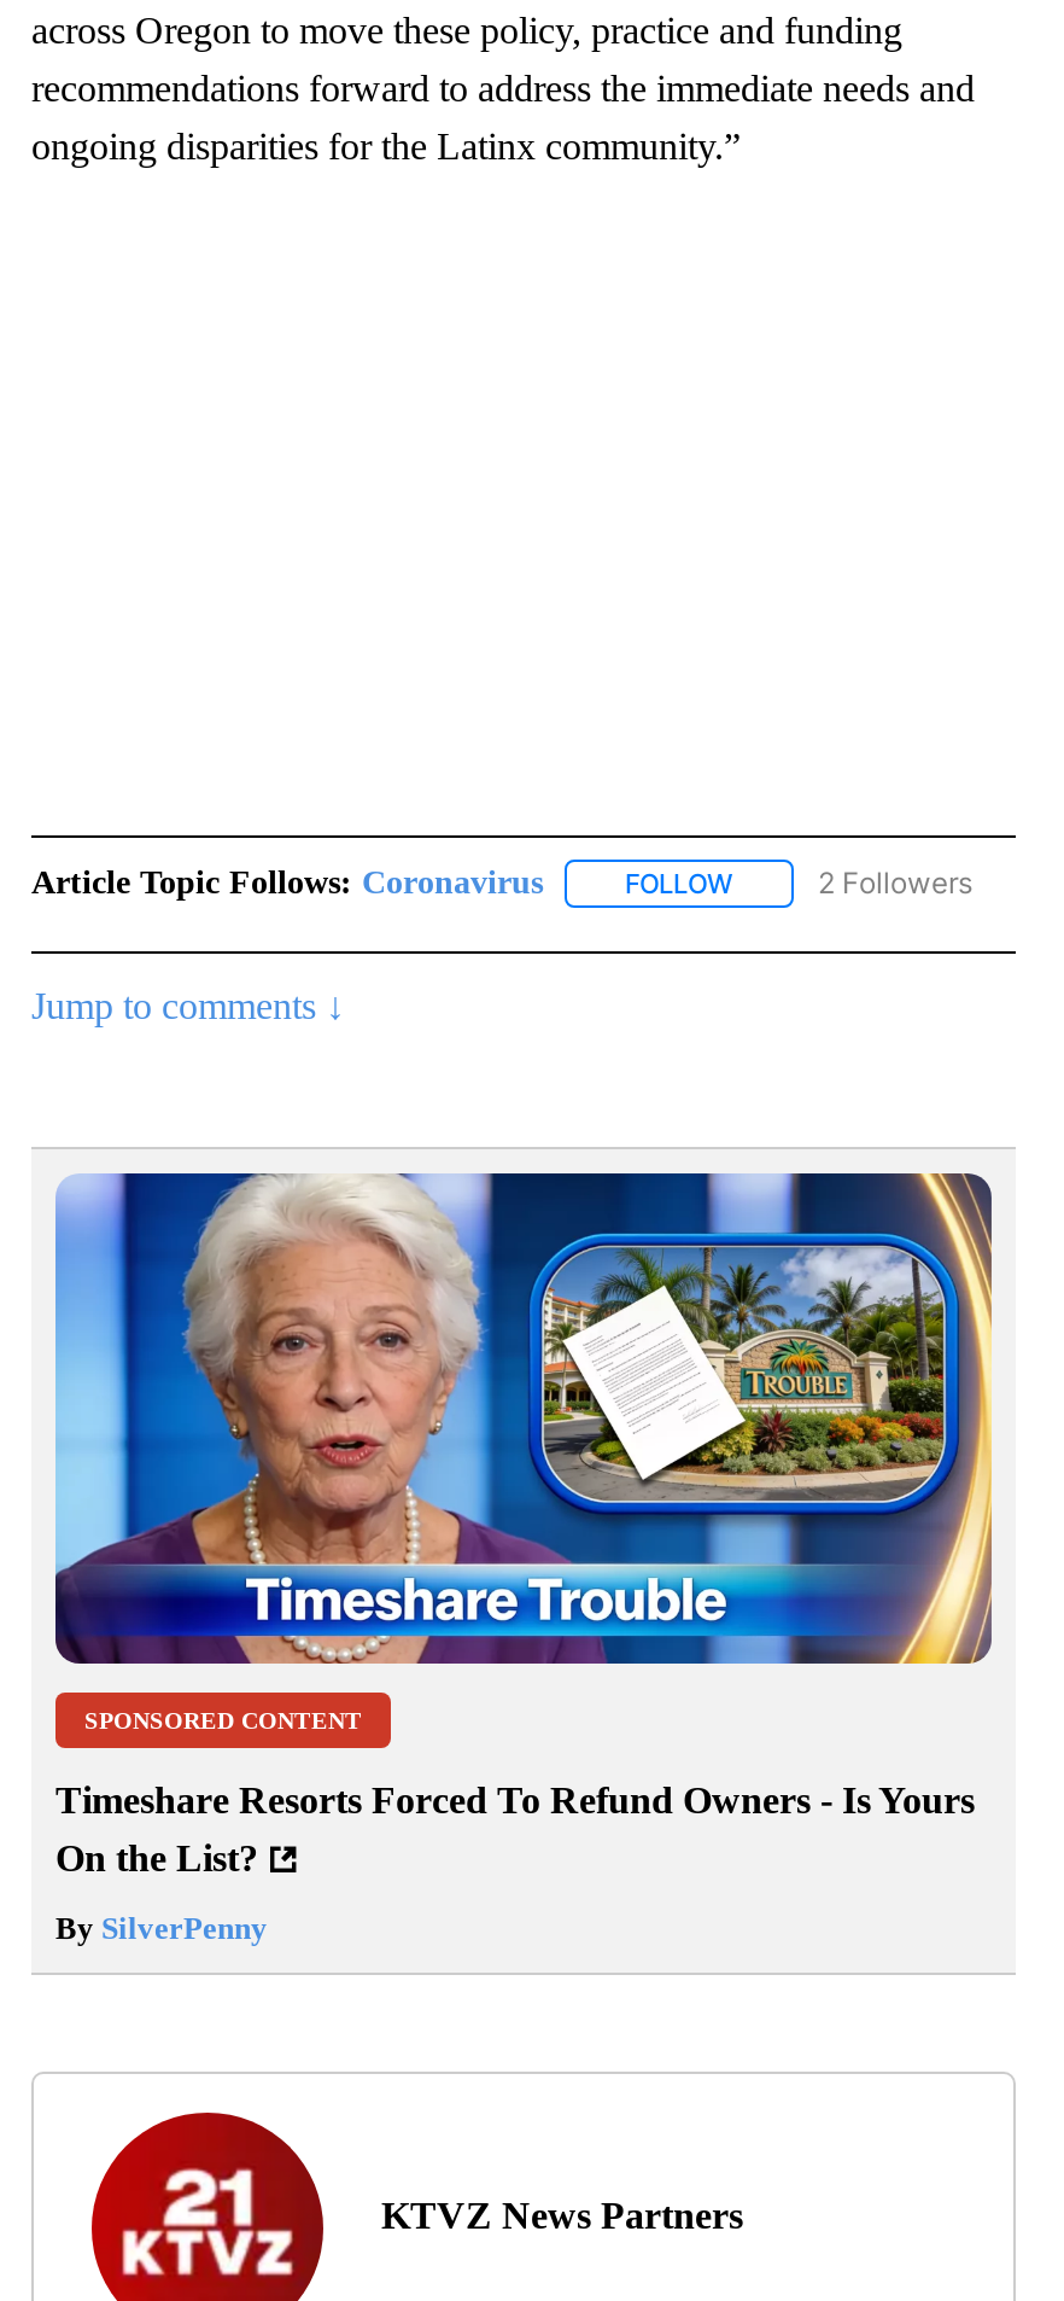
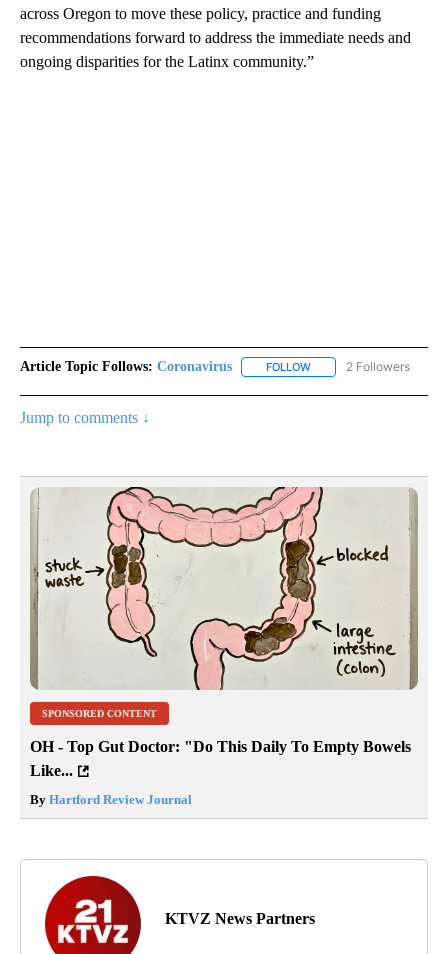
- [image]
+ [image]

- Timeshare Resorts Forced To Refund Owners - Is Yours
- On the List?
+ OH - Top Gut Doctor: "Do This Daily To Empty Bowels
+ Like...

- By SilverPenny
+ By Hartford Review Journal
